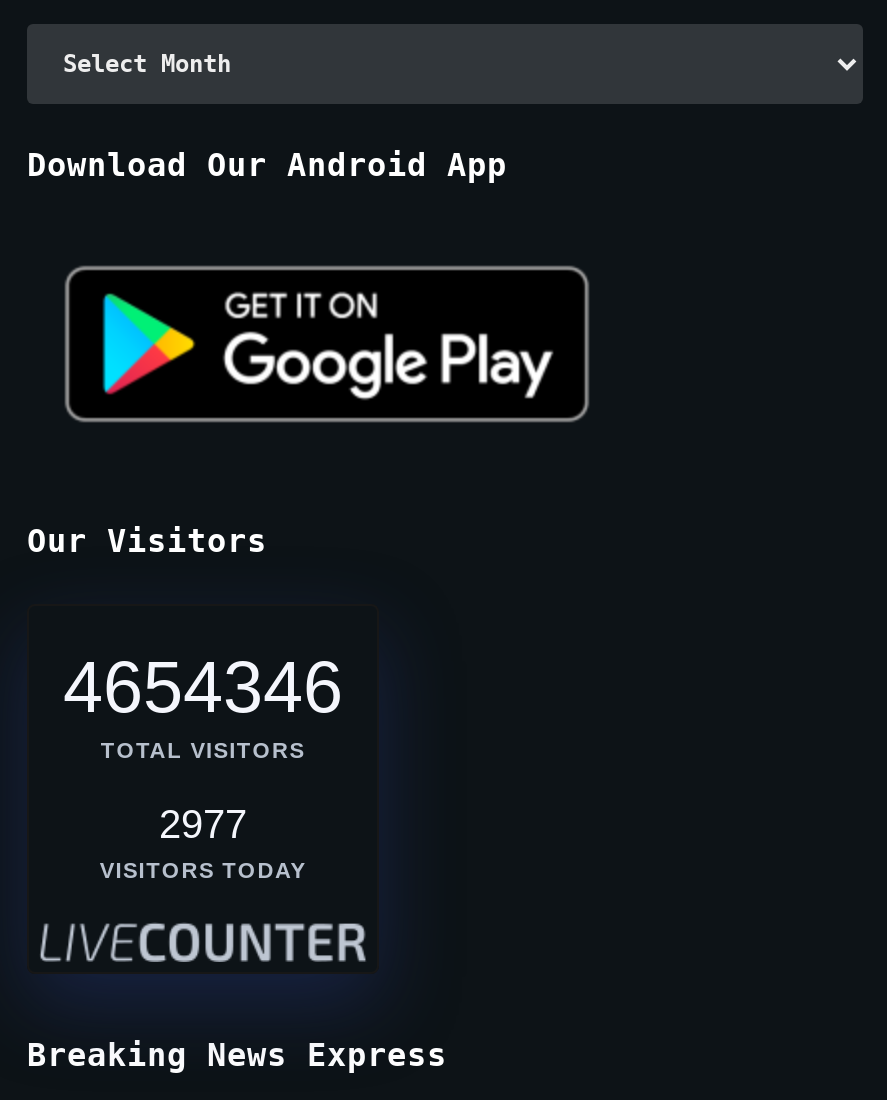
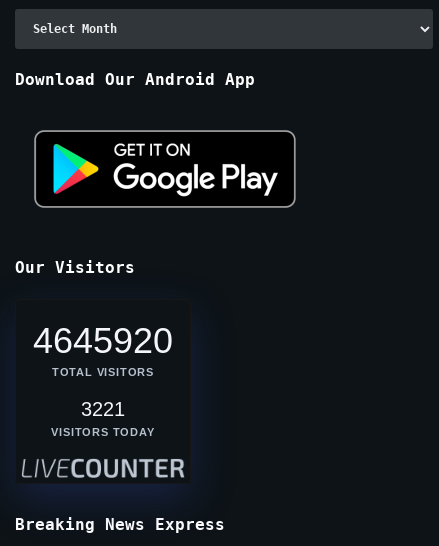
- 4654346
+ 4645920

- 2977
+ 3221
